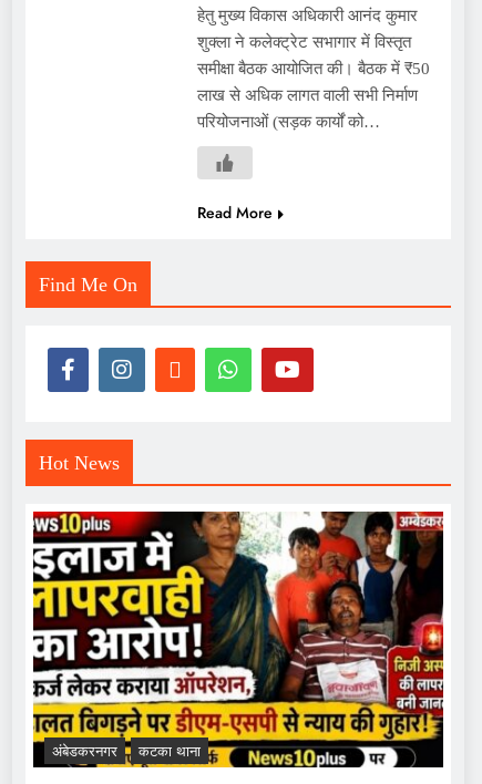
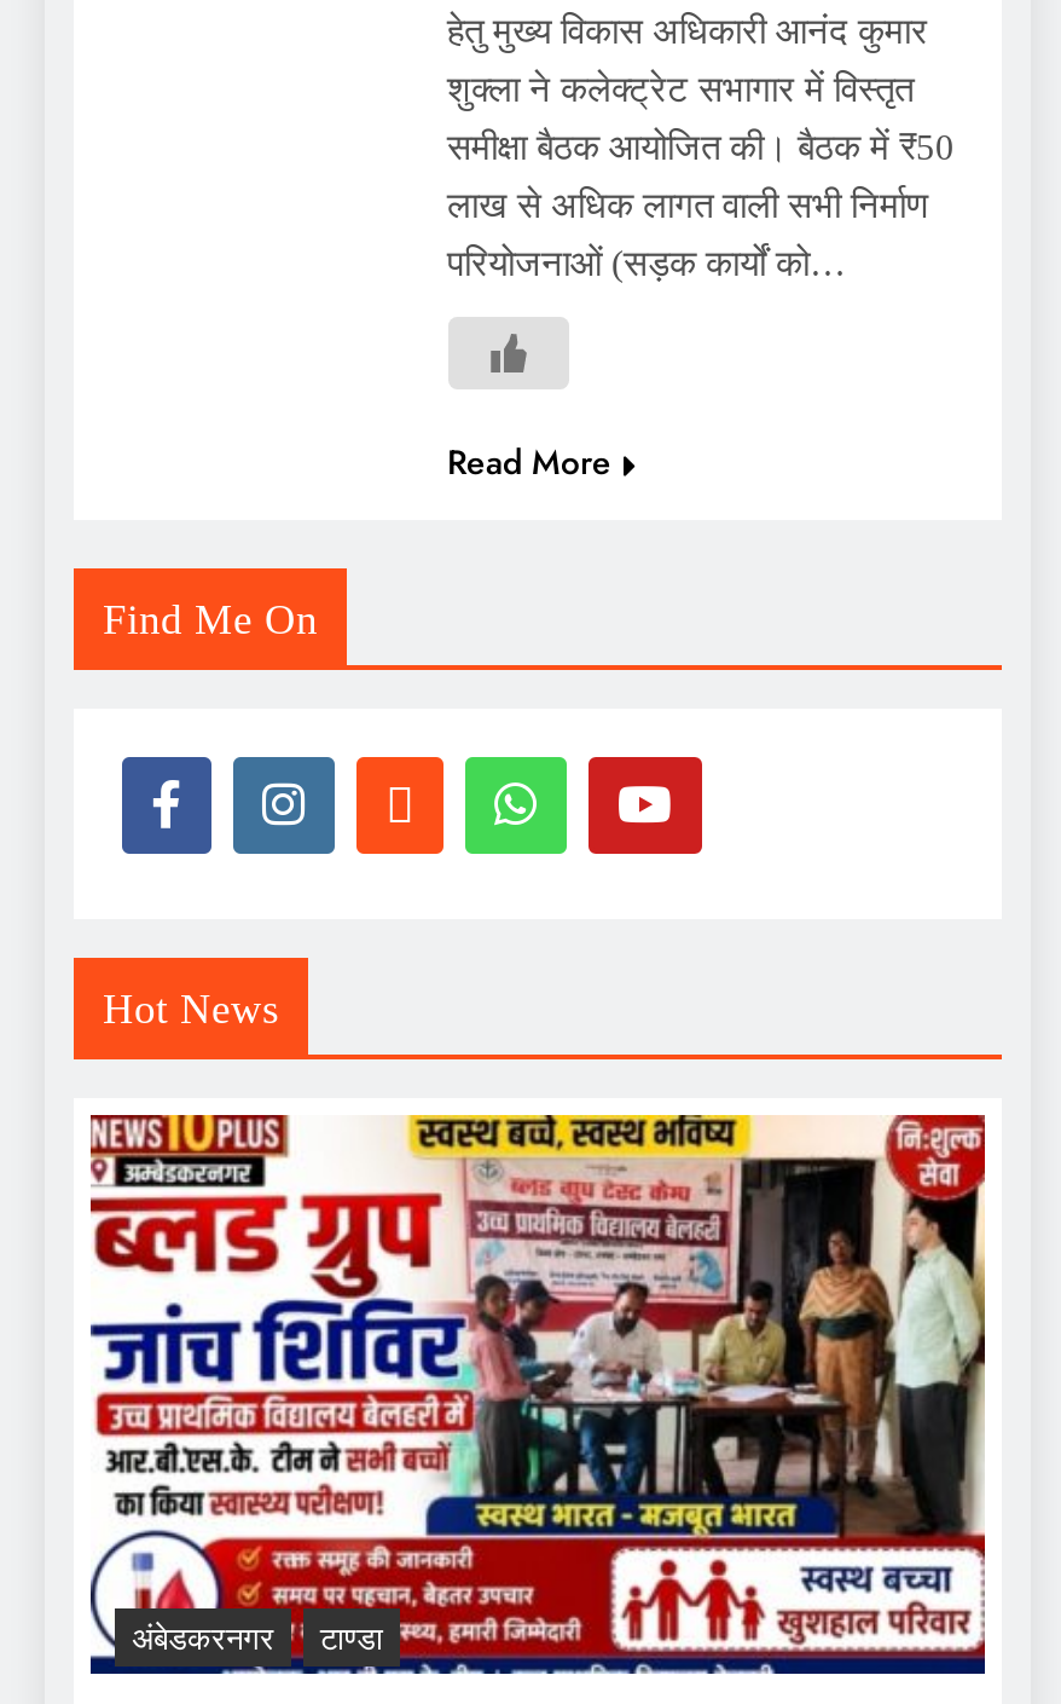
- [image]
- कटका थाना
+ [image]
+ टाण्डा
